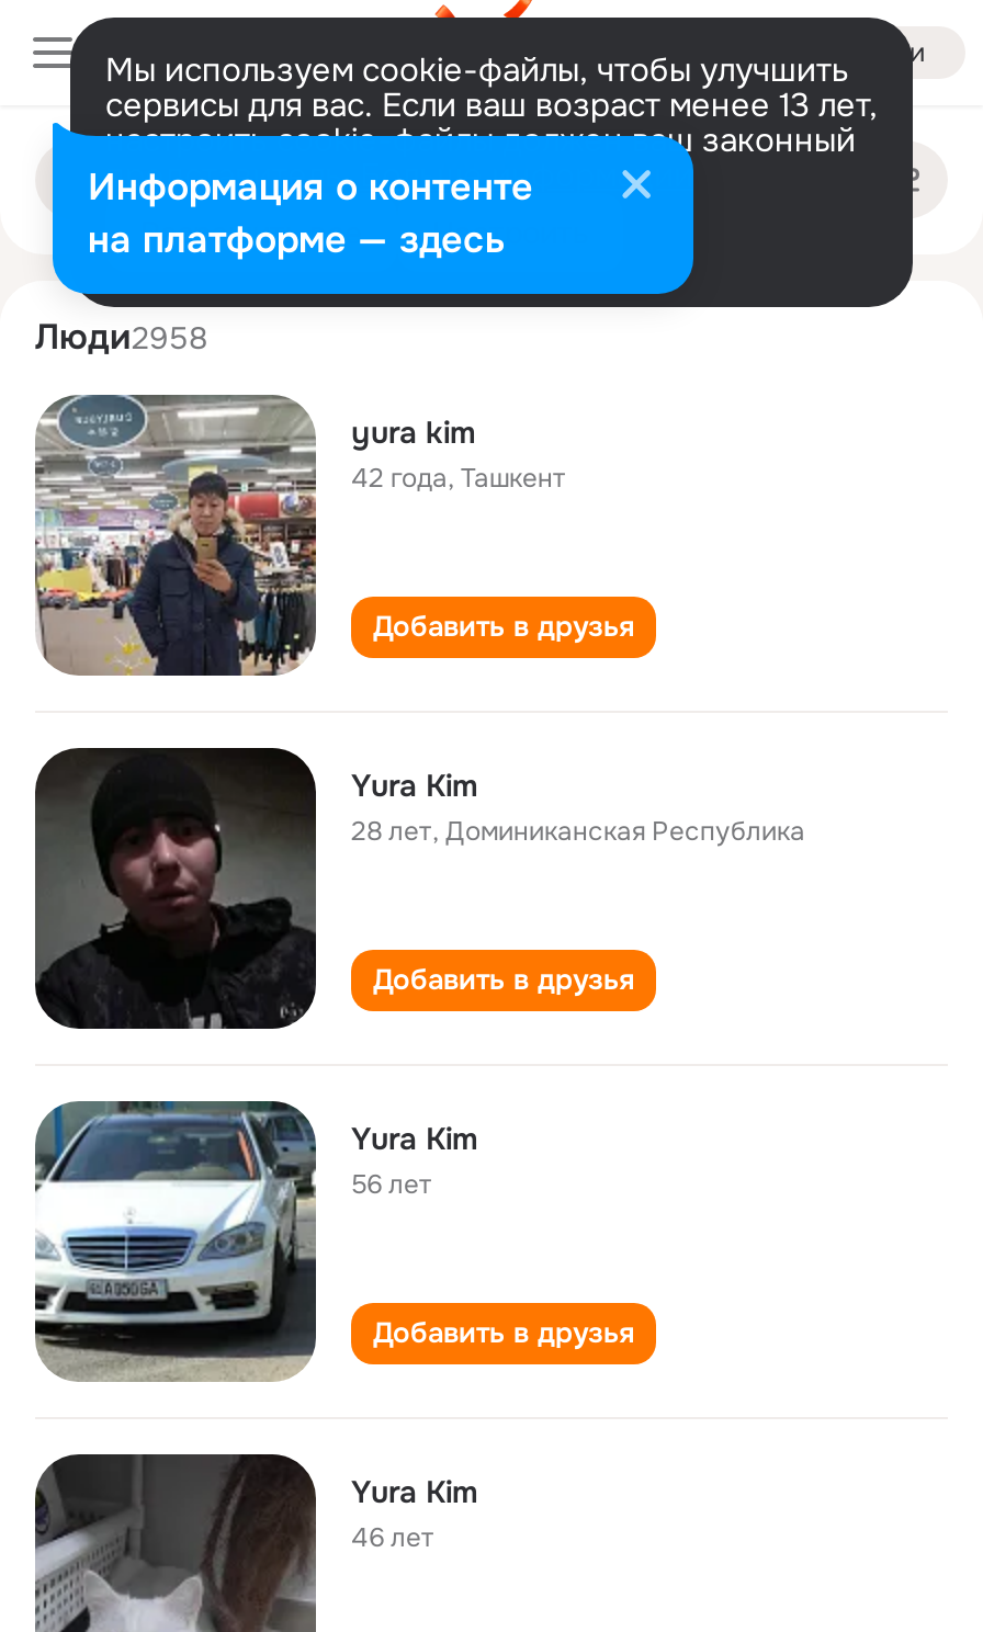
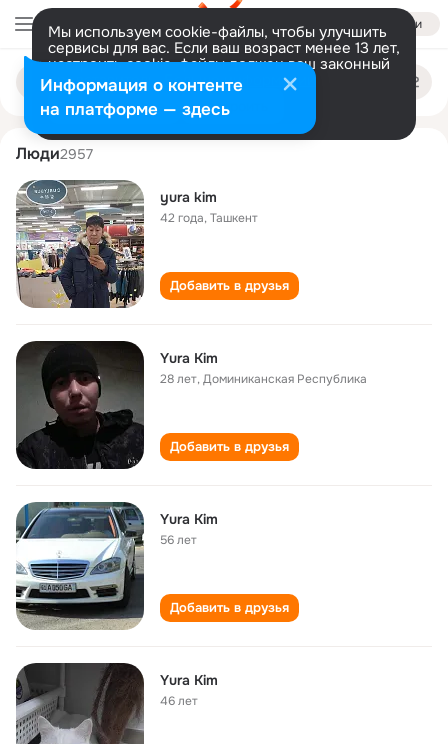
- Люди2958
+ Люди2957
